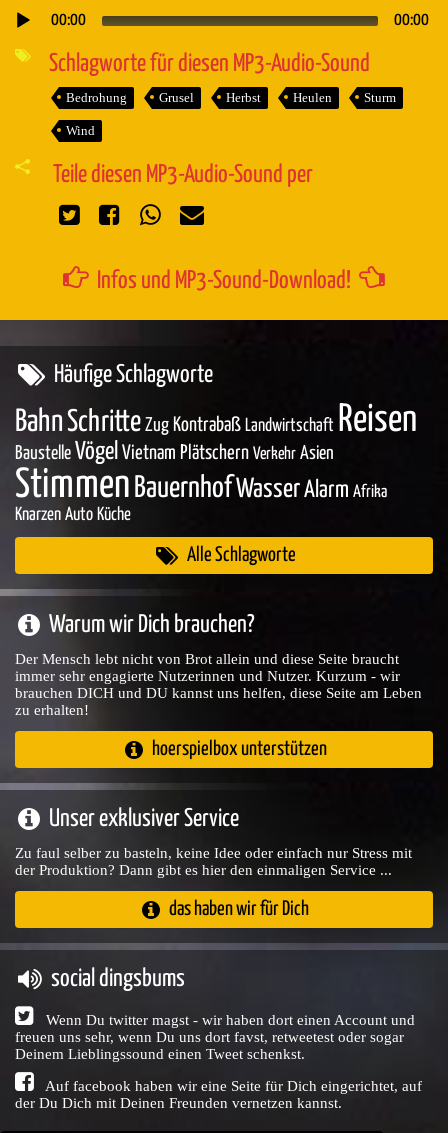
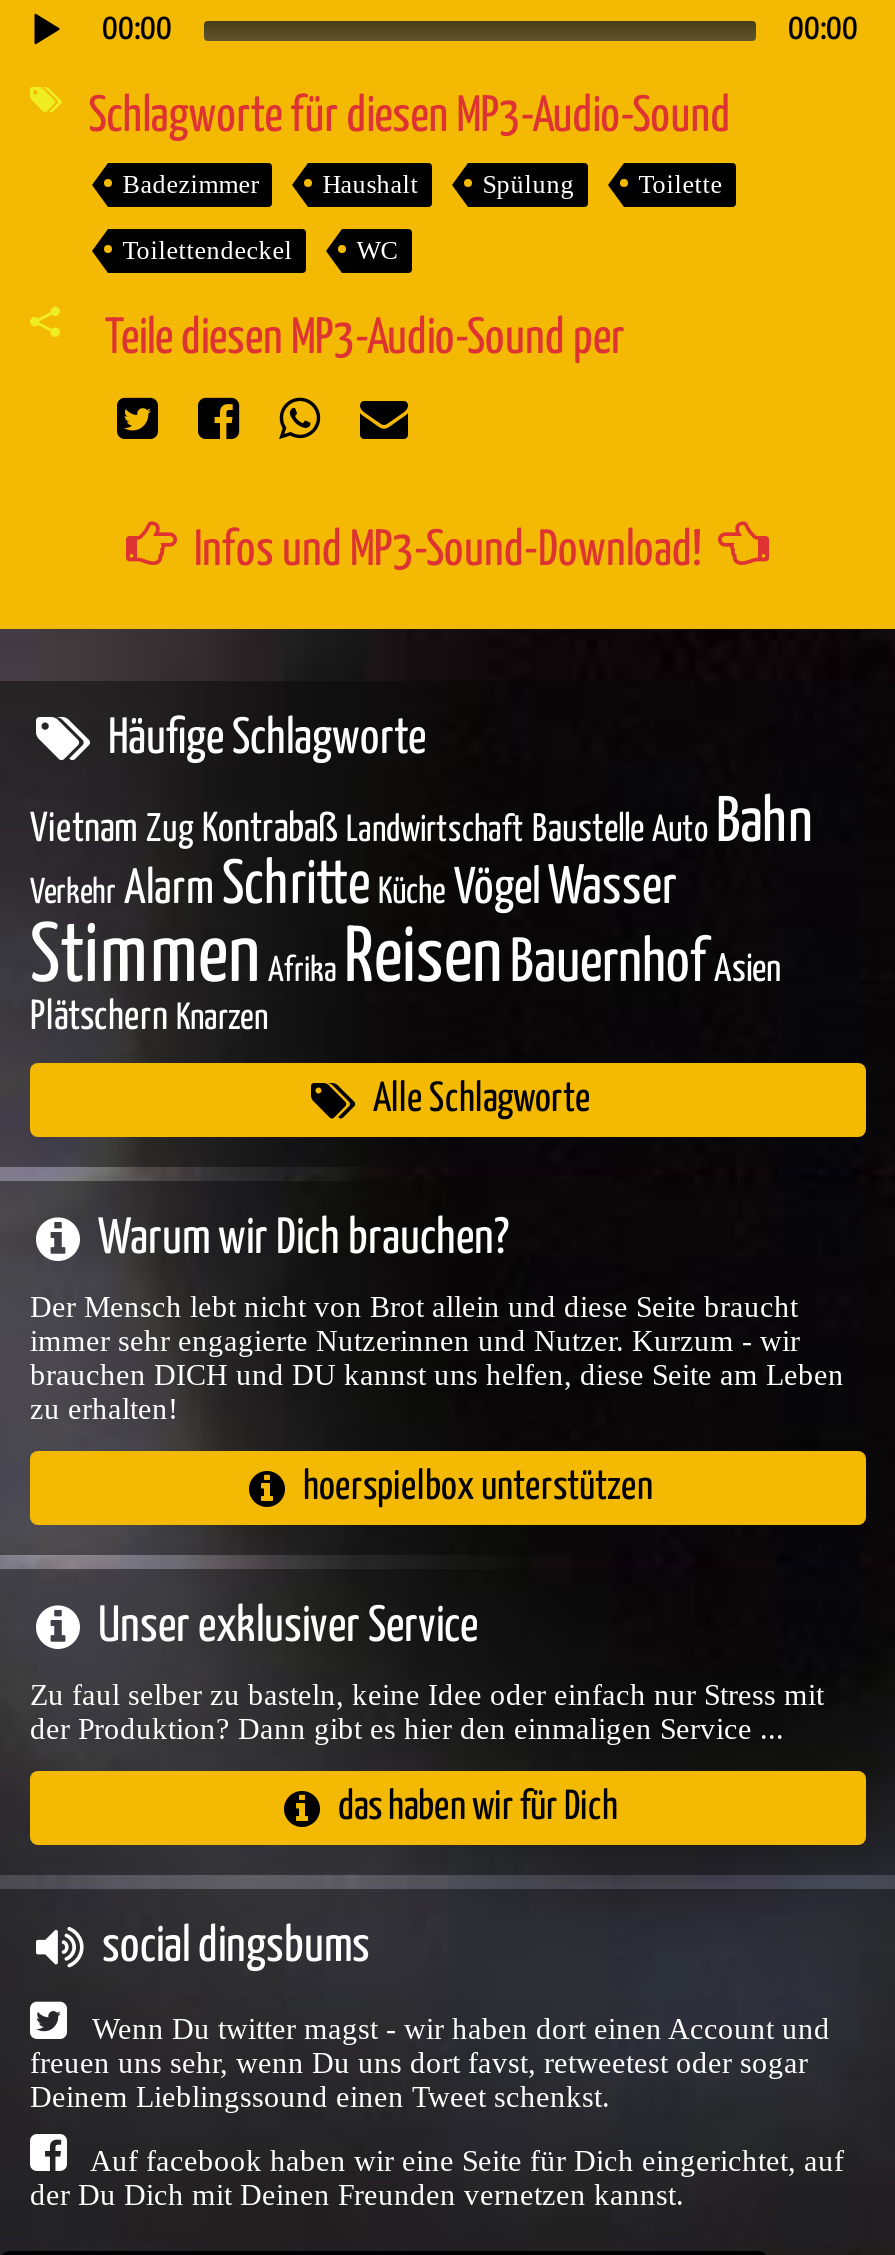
- Bedrohung
- Grusel
- Herbst
- Heulen
- Sturm
+ Badezimmer
+ Haushalt
+ Spülung
+ Toilette

- Wind
+ Toilettendeckel
+ WC

- Bahn Schritte Zug Kontrabaß Landwirtschaft Reisen
- Baustelle Vögel Vietnam Plätschern Verkehr Asien
- Stimmen Bauernhof Wasser Alarm Afrika
- Knarzen Auto Küche
+ Vietnam Zug Kontrabaß Landwirtschaft Baustelle Auto Bahn
+ Verkehr Alarm Schritte Küche Vögel Wasser
+ Stimmen Afrika Reisen Bauernhof Asien
+ Plätschern Knarzen
